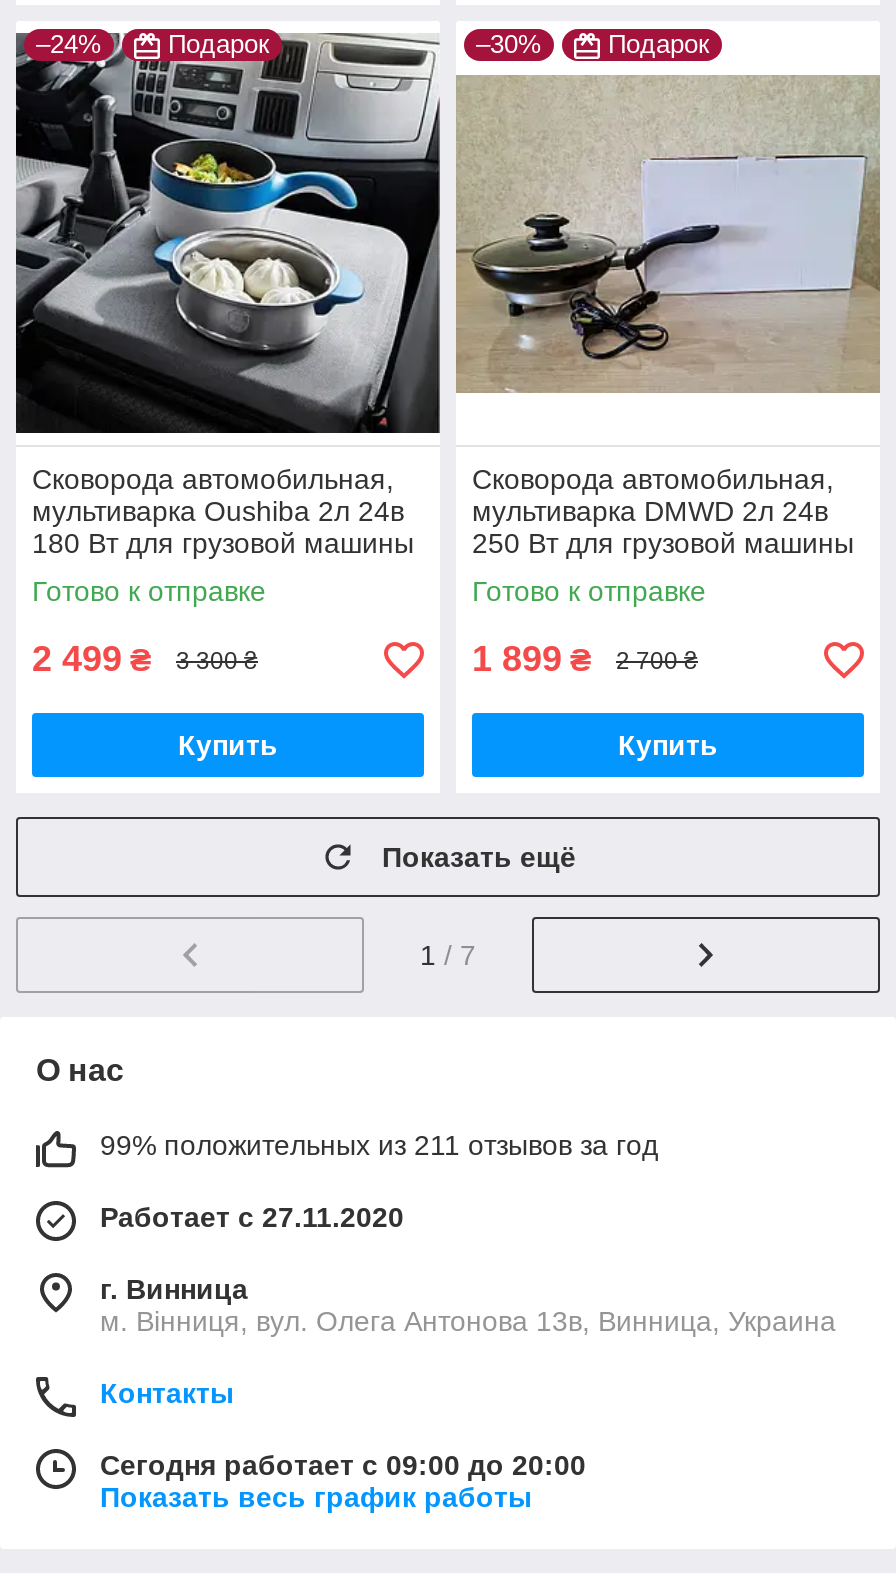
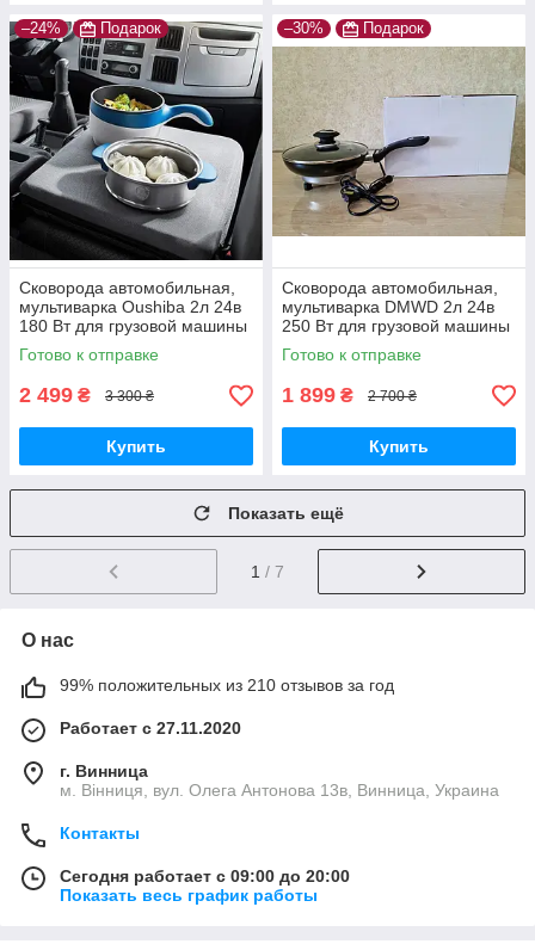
- 99% положительных из 211 отзывов за год
+ 99% положительных из 210 отзывов за год
